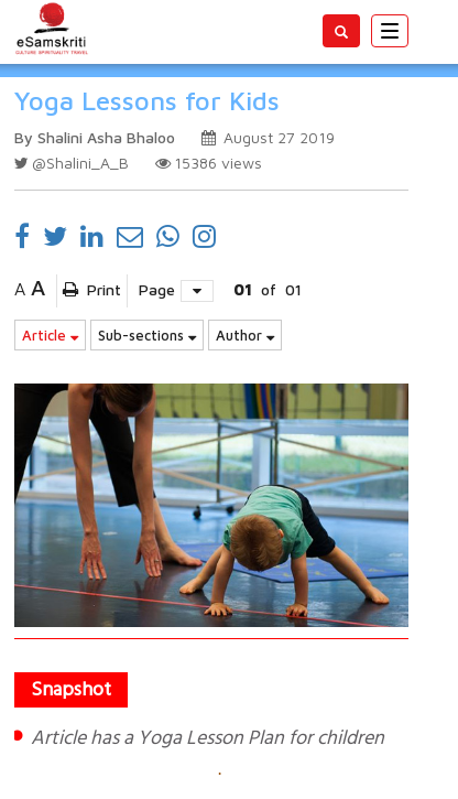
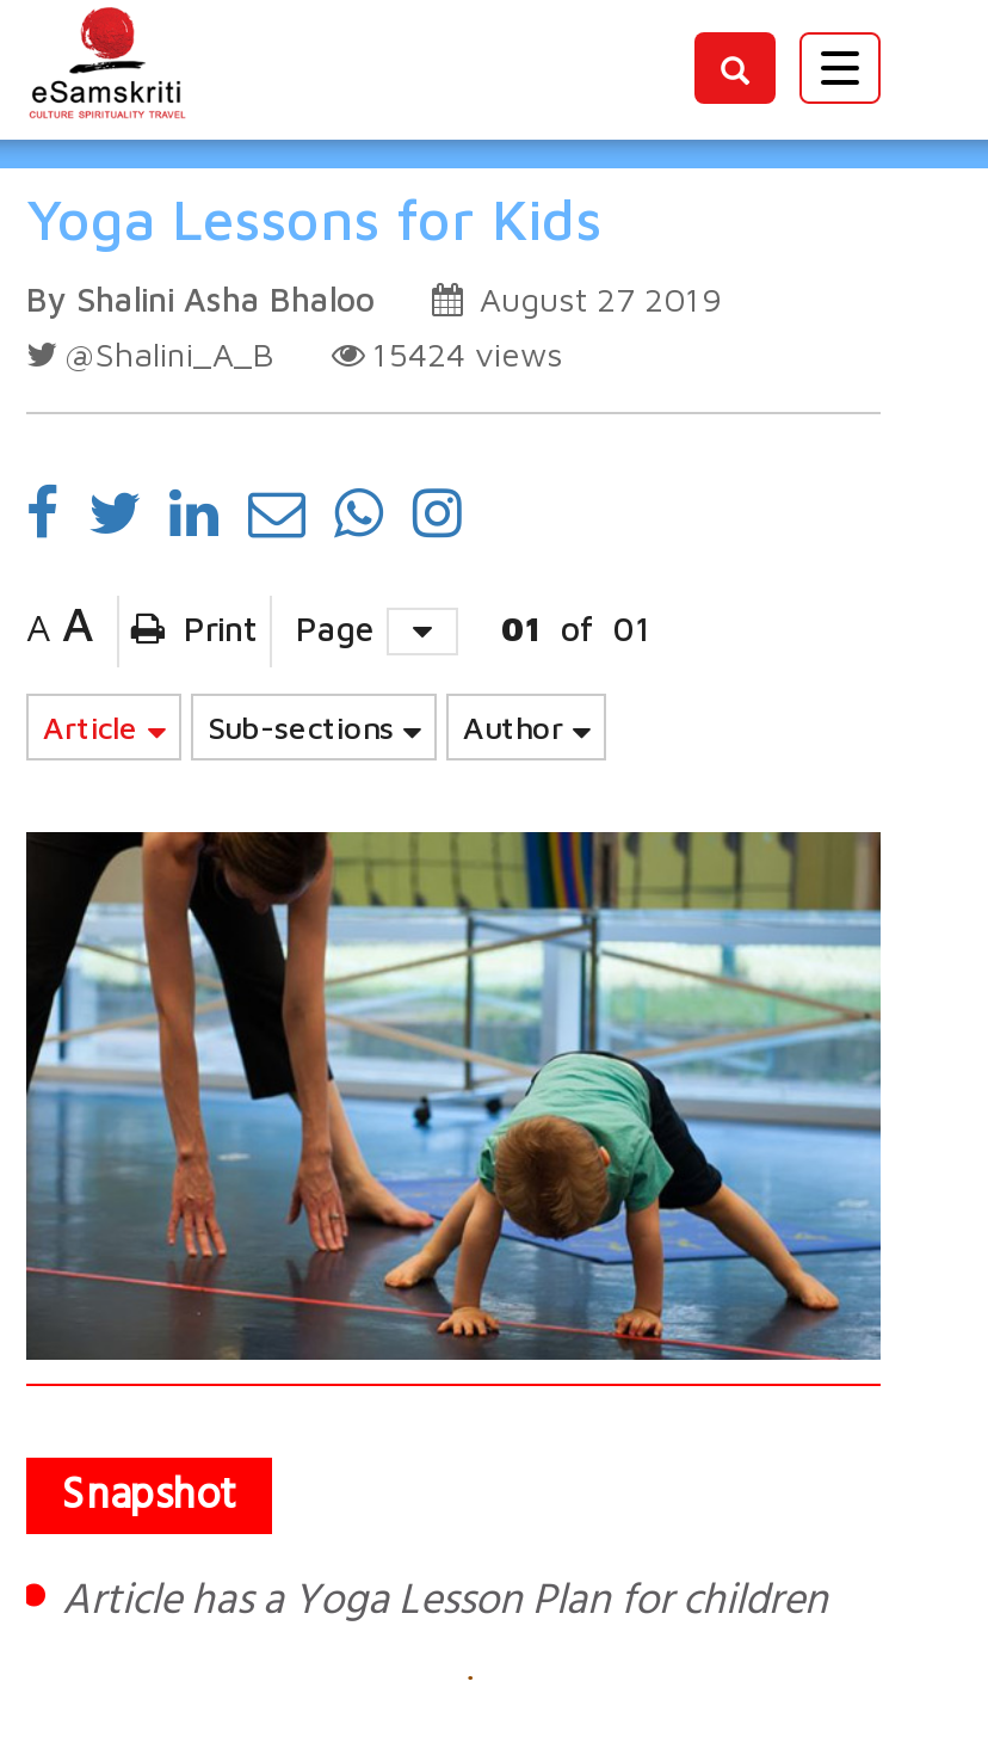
- 15386 views
+ 15424 views
